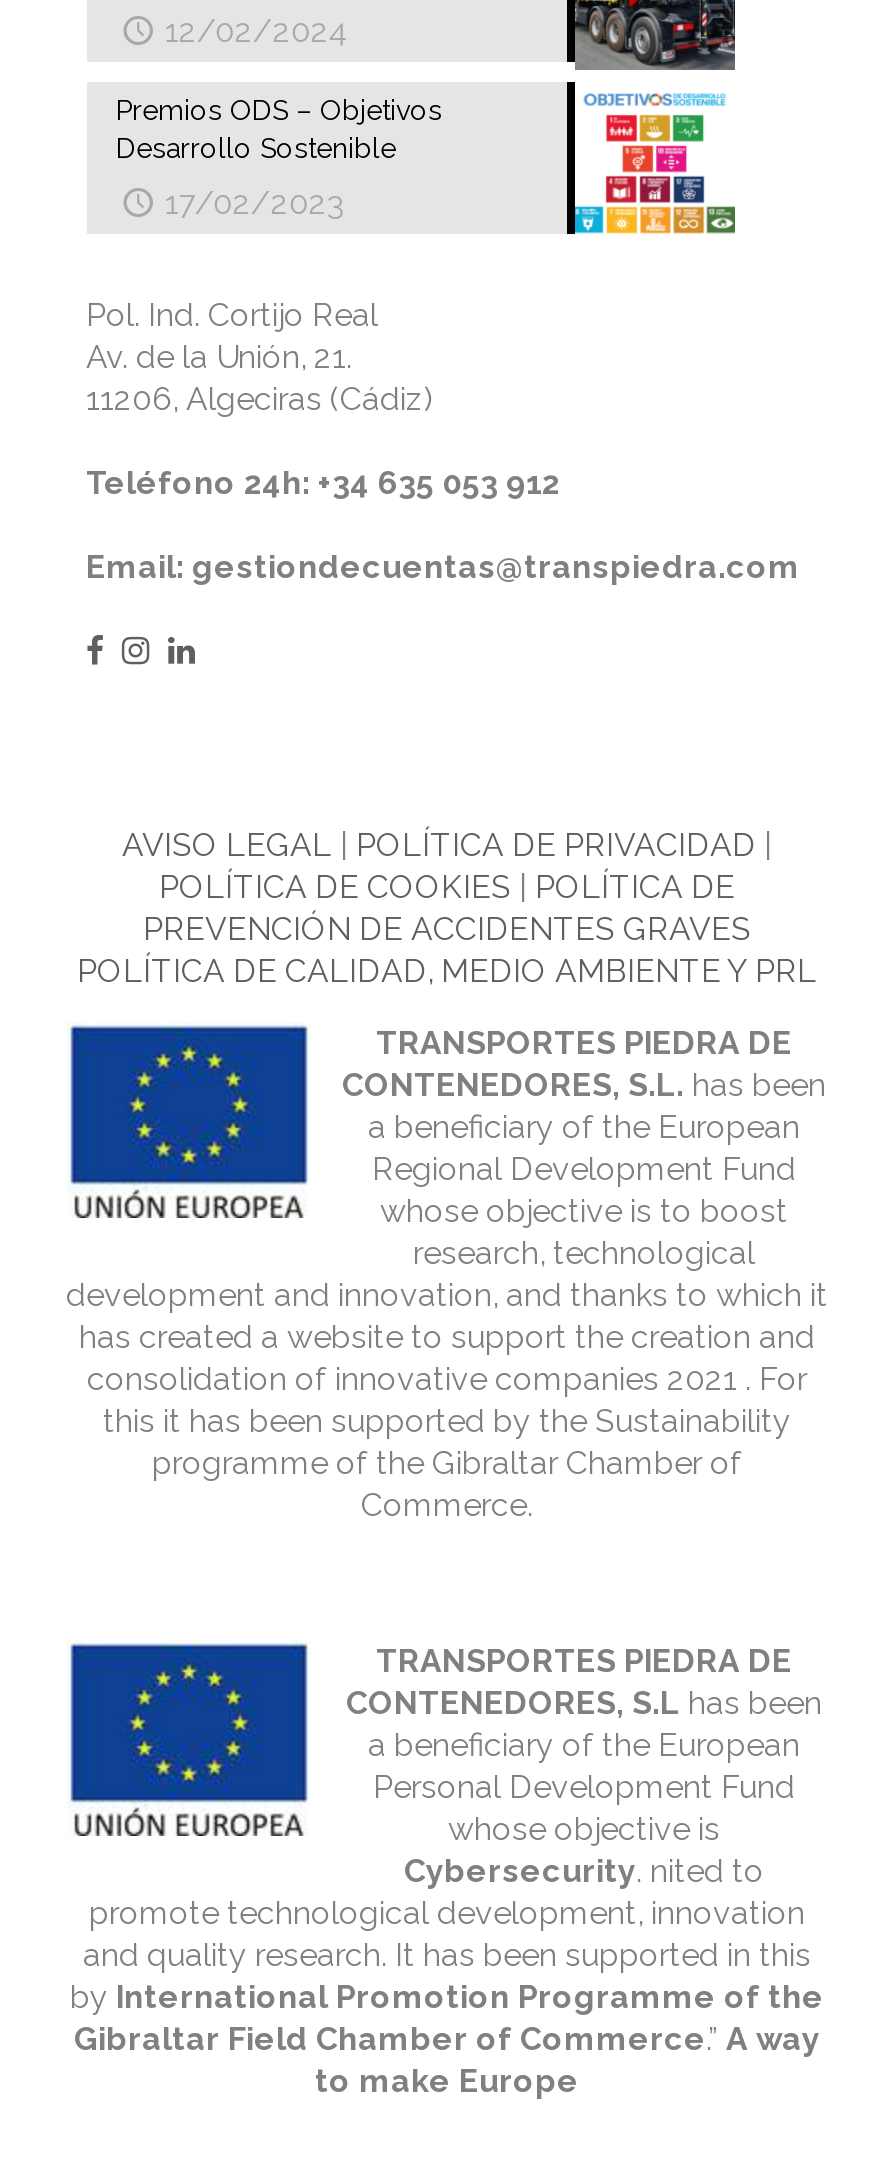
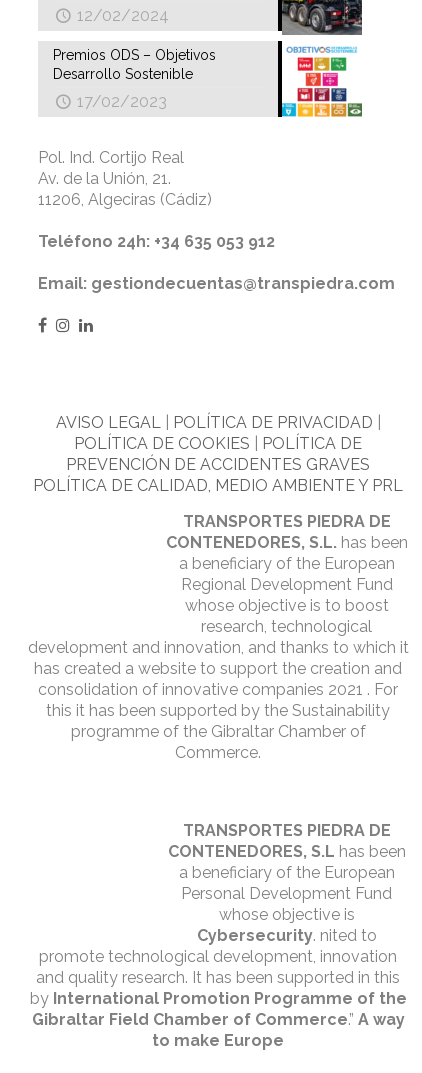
- [image]

- [image]
